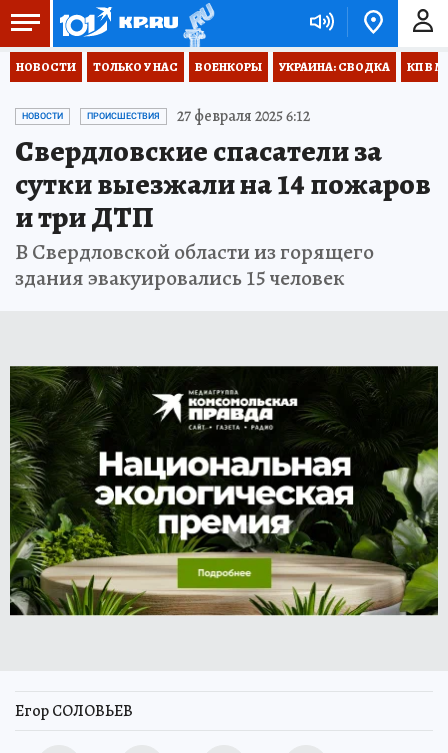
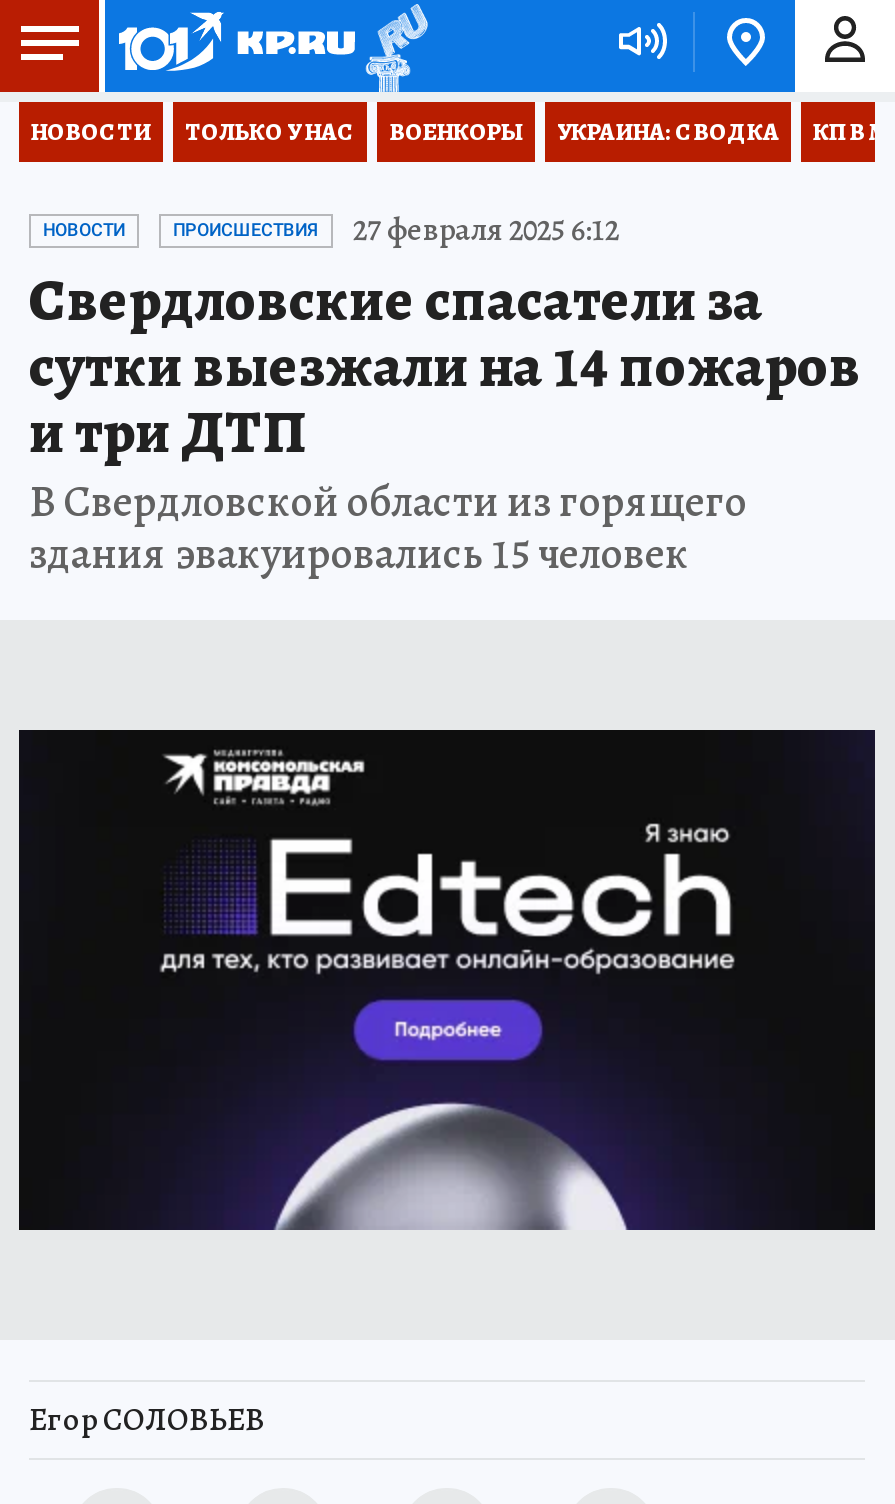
- [image]
+ [image]
